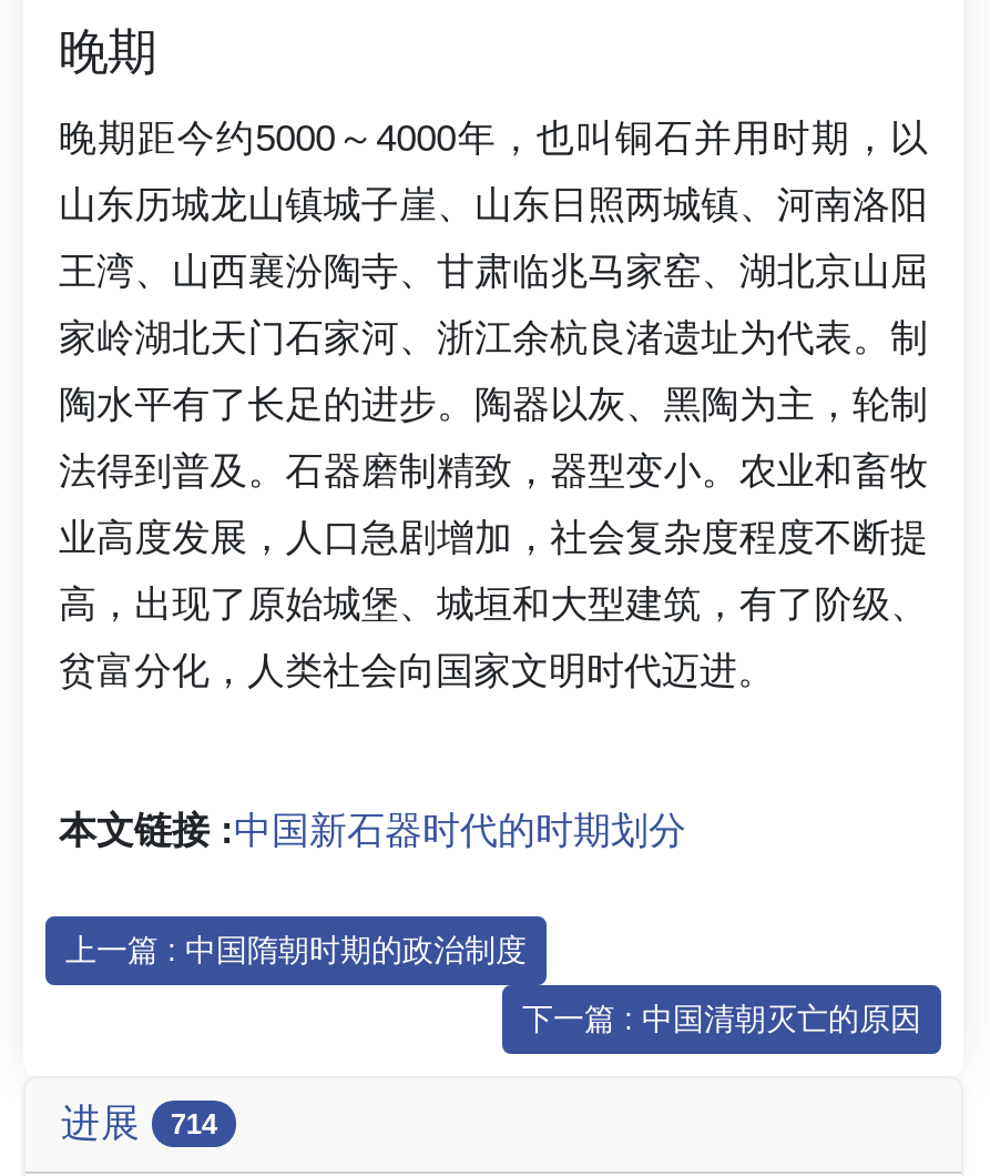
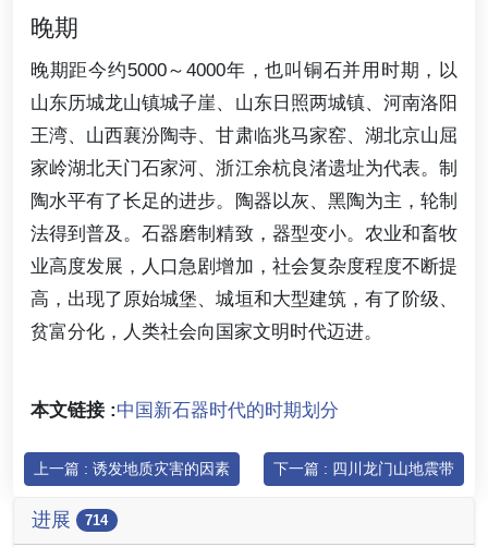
- 上一篇 : 中国隋朝时期的政治制度
- 下一篇 : 中国清朝灭亡的原因
+ 上一篇 : 诱发地质灾害的因素
+ 下一篇 : 四川龙门山地震带
